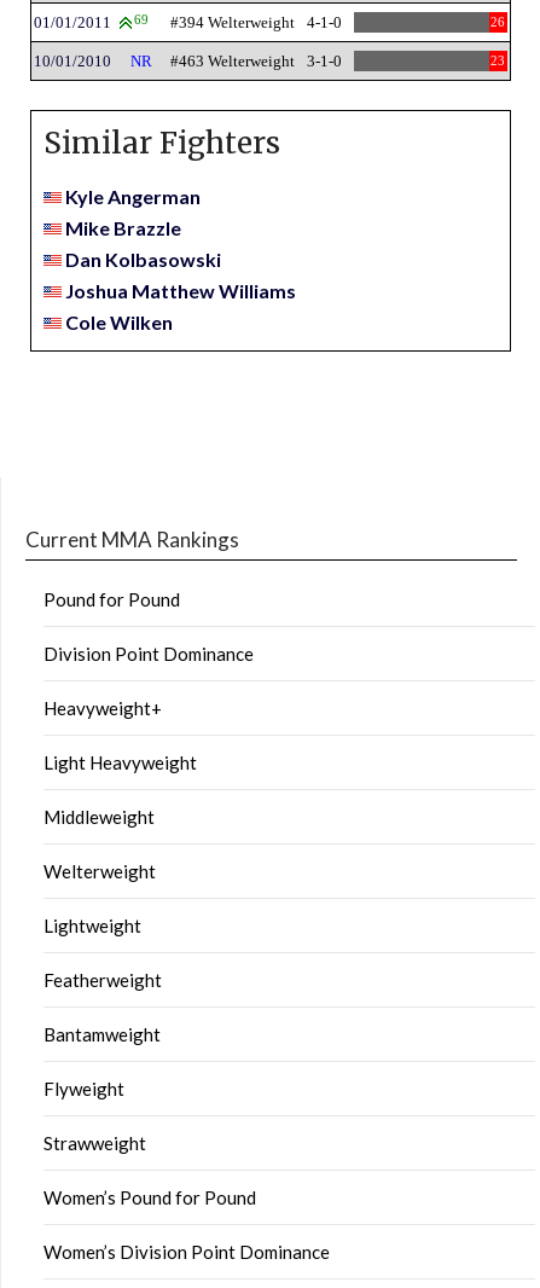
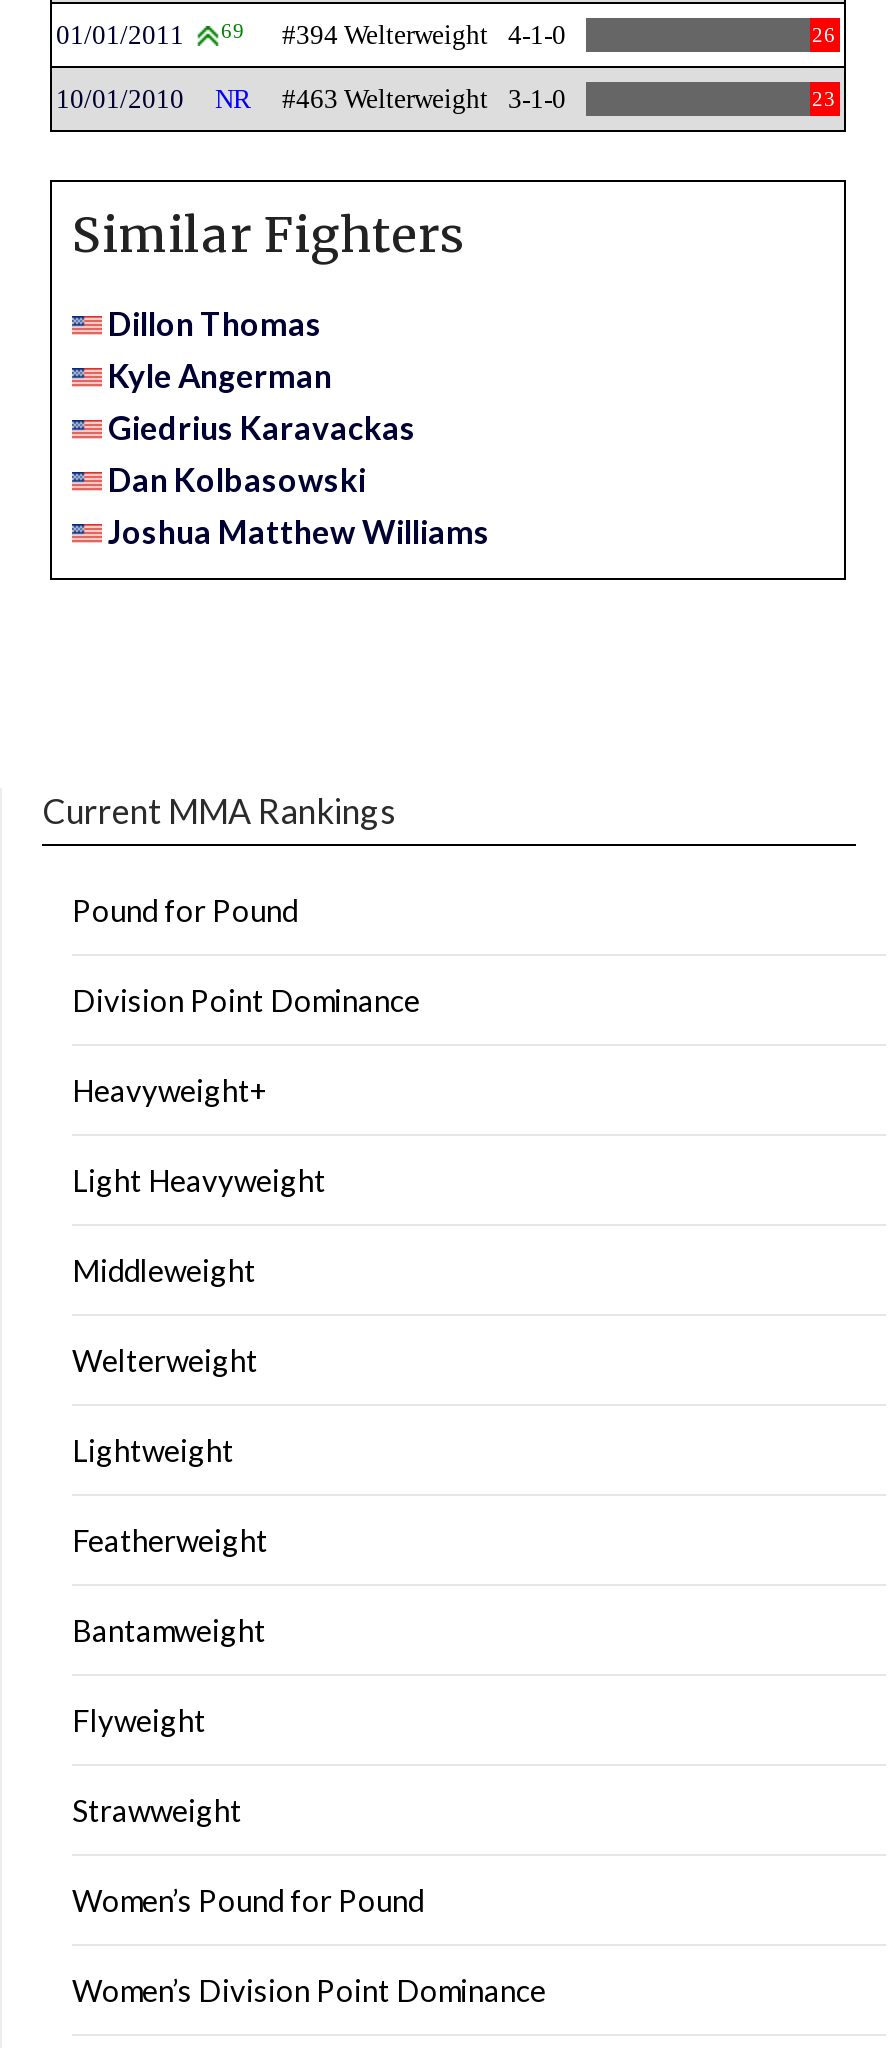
+ Dillon Thomas

moved down: Kyle Angerman

- Mike Brazzle
+ Giedrius Karavackas

moved down: Dan Kolbasowski | Joshua Matthew Williams

- Cole Wilken
